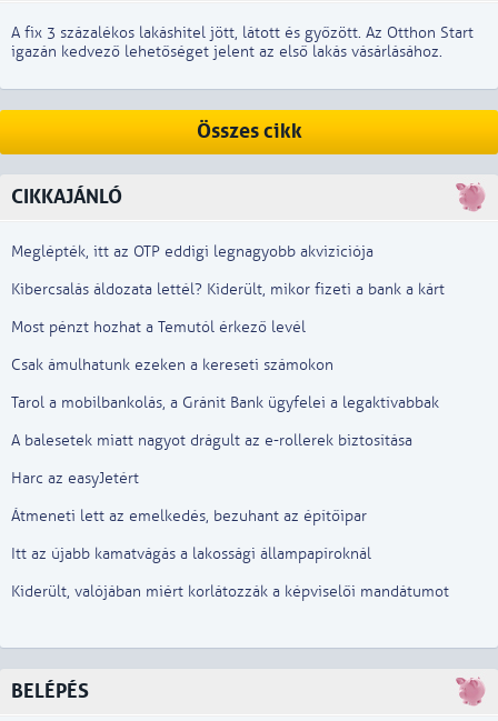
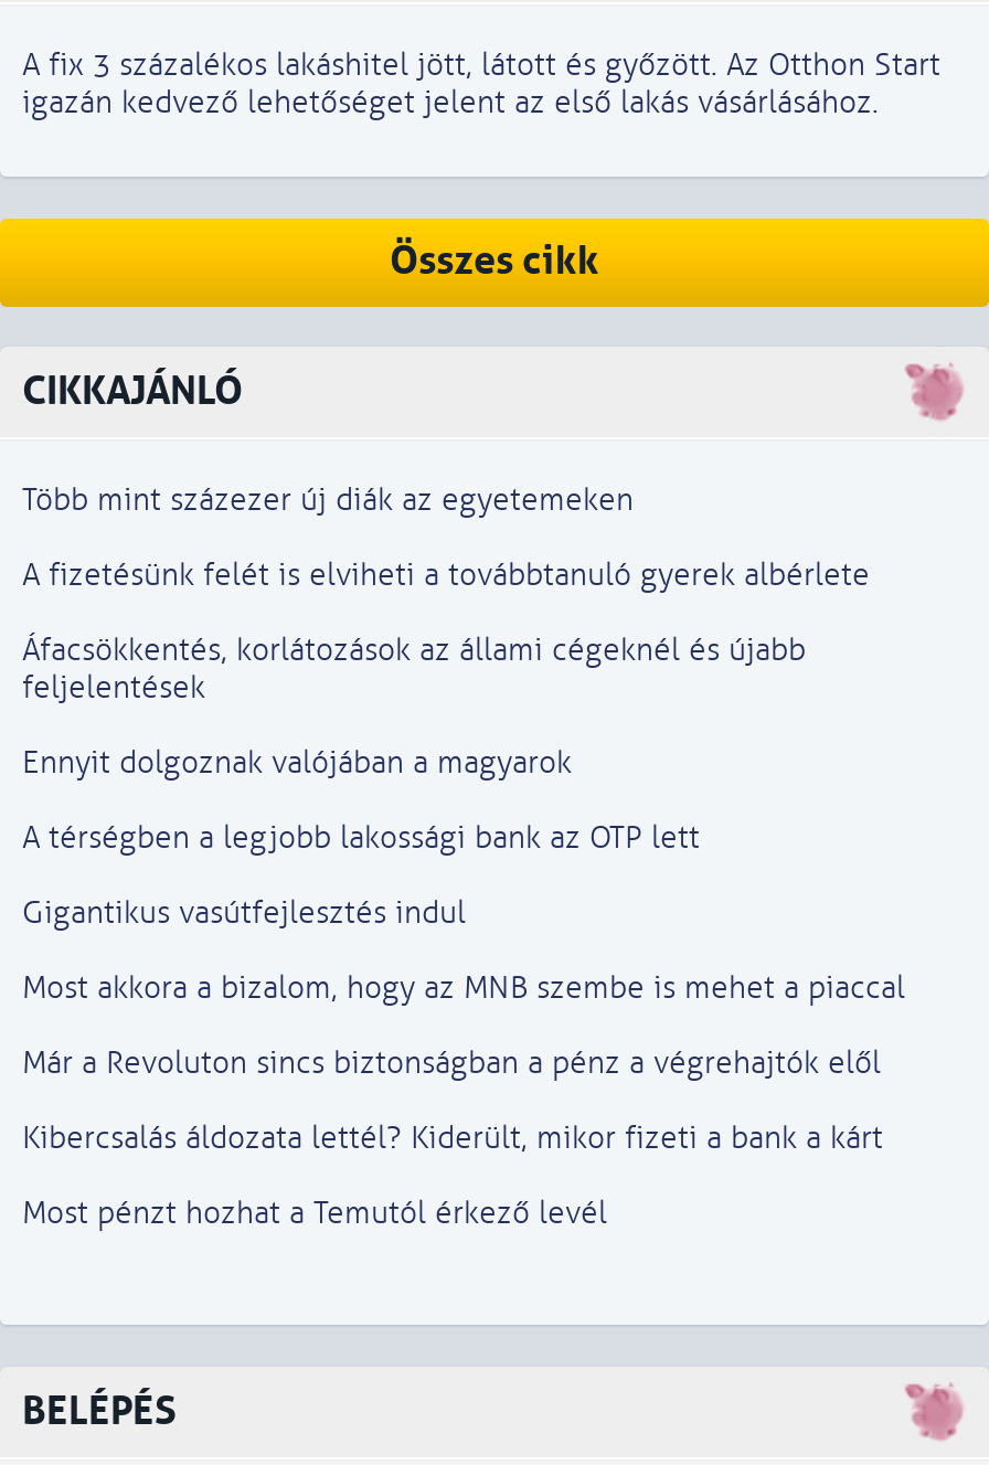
- Meglépték, itt az OTP eddigi legnagyobb akvizíciója
+ Több mint százezer új diák az egyetemeken
+ A fizetésünk felét is elviheti a továbbtanuló gyerek albérlete
+ Áfacsökkentés, korlátozások az állami cégeknél és újabb
+ feljelentések
+ Ennyit dolgoznak valójában a magyarok
+ A térségben a legjobb lakossági bank az OTP lett
+ Gigantikus vasútfejlesztés indul
+ Most akkora a bizalom, hogy az MNB szembe is mehet a piaccal
+ Már a Revoluton sincs biztonságban a pénz a végrehajtók elől

moved down: Kibercsalás áldozata lettél? Kiderült, mikor fizeti a bank a kárt | Most pénzt hozhat a Temutól érkező levél

- Csak ámulhatunk ezeken a kereseti számokon
- Tarol a mobilbankolás, a Gránit Bank ügyfelei a legaktívabbak
- A balesetek miatt nagyot drágult az e-rollerek biztosítása
- Harc az easyJetért
- Átmeneti lett az emelkedés, bezuhant az építőipar
- Itt az újabb kamatvágás a lakossági állampapíroknál
- Kiderült, valójában miért korlátozzák a képviselői mandátumot
